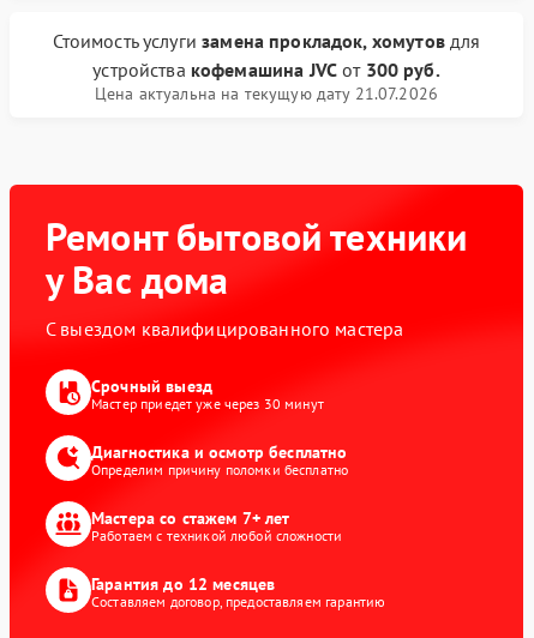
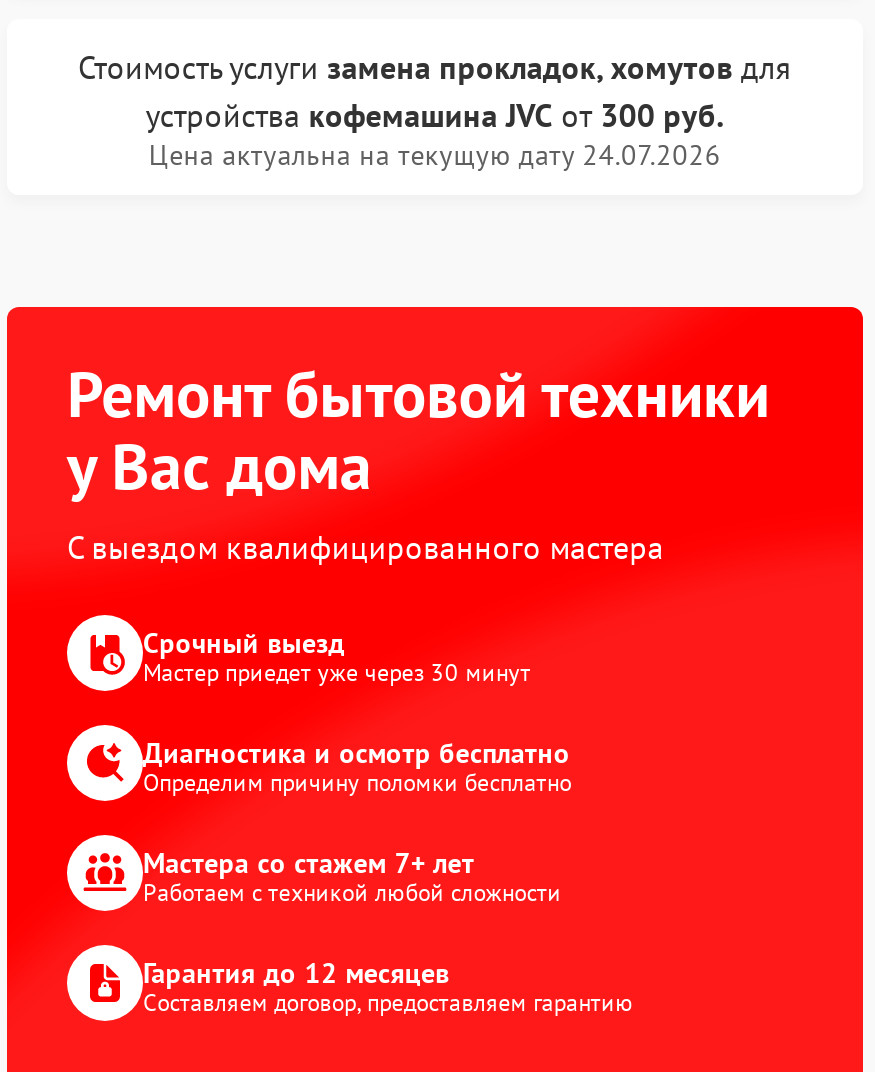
- Цена актуальна на текущую дату 21.07.2026
+ Цена актуальна на текущую дату 24.07.2026
